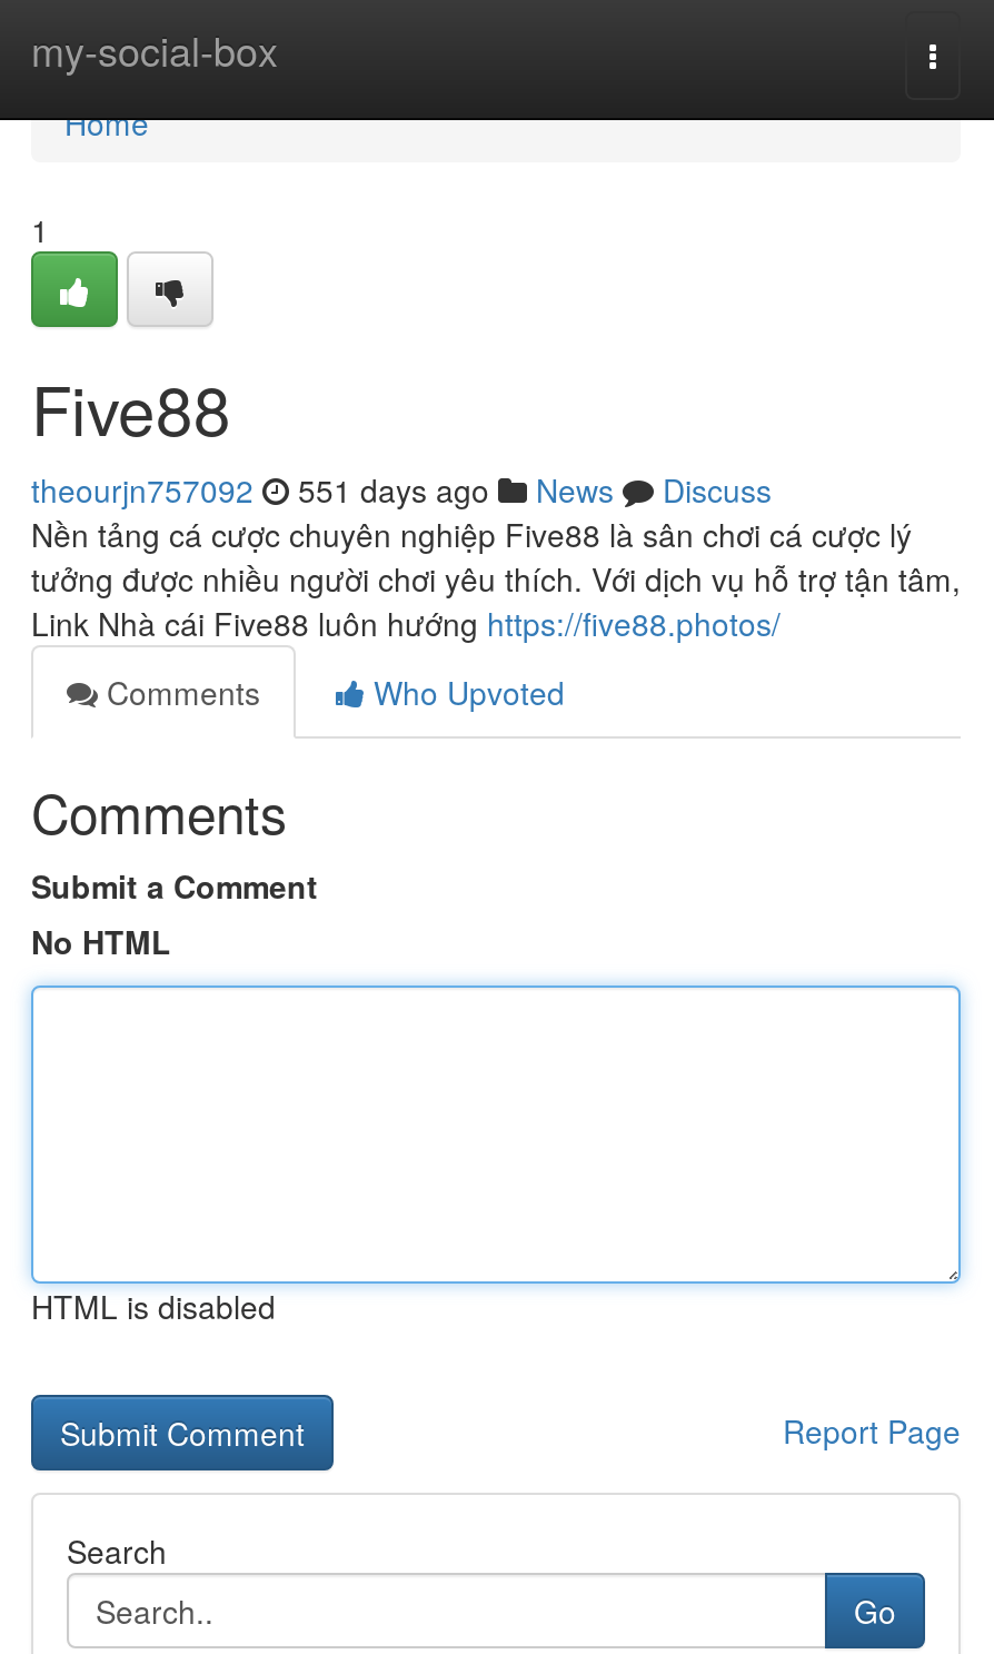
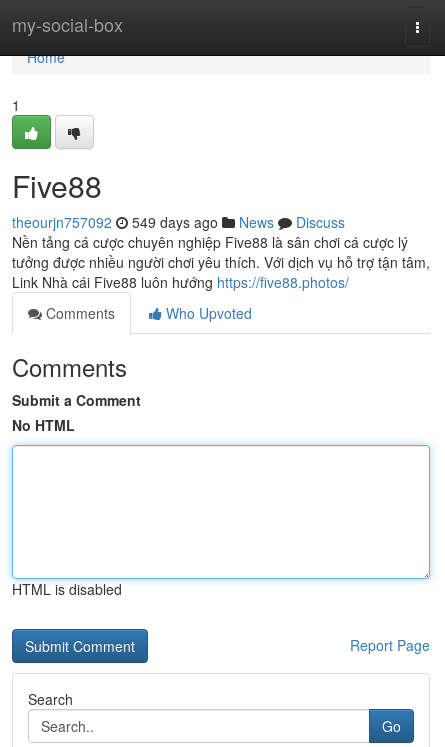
- theourjn757092 551 days ago News Discuss
+ theourjn757092 549 days ago News Discuss
